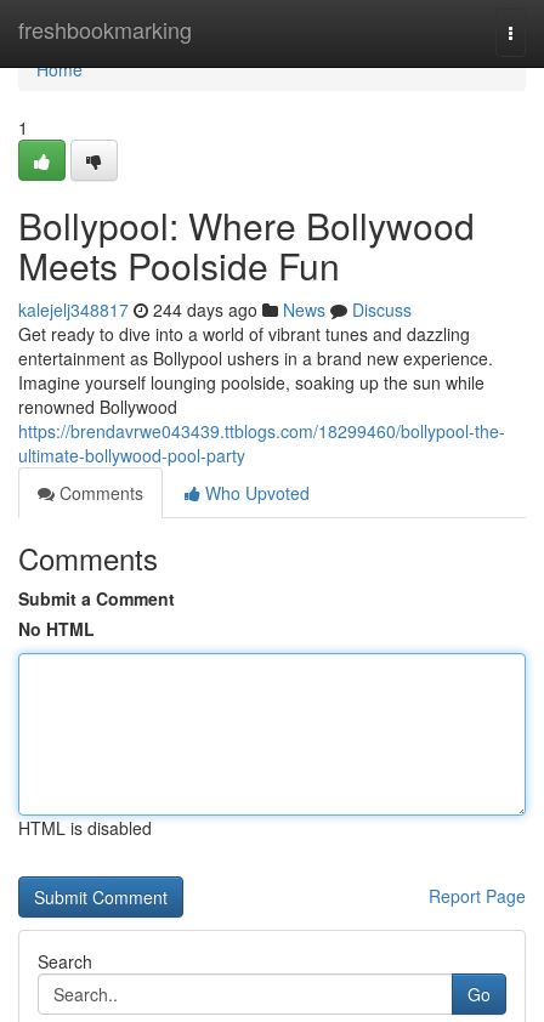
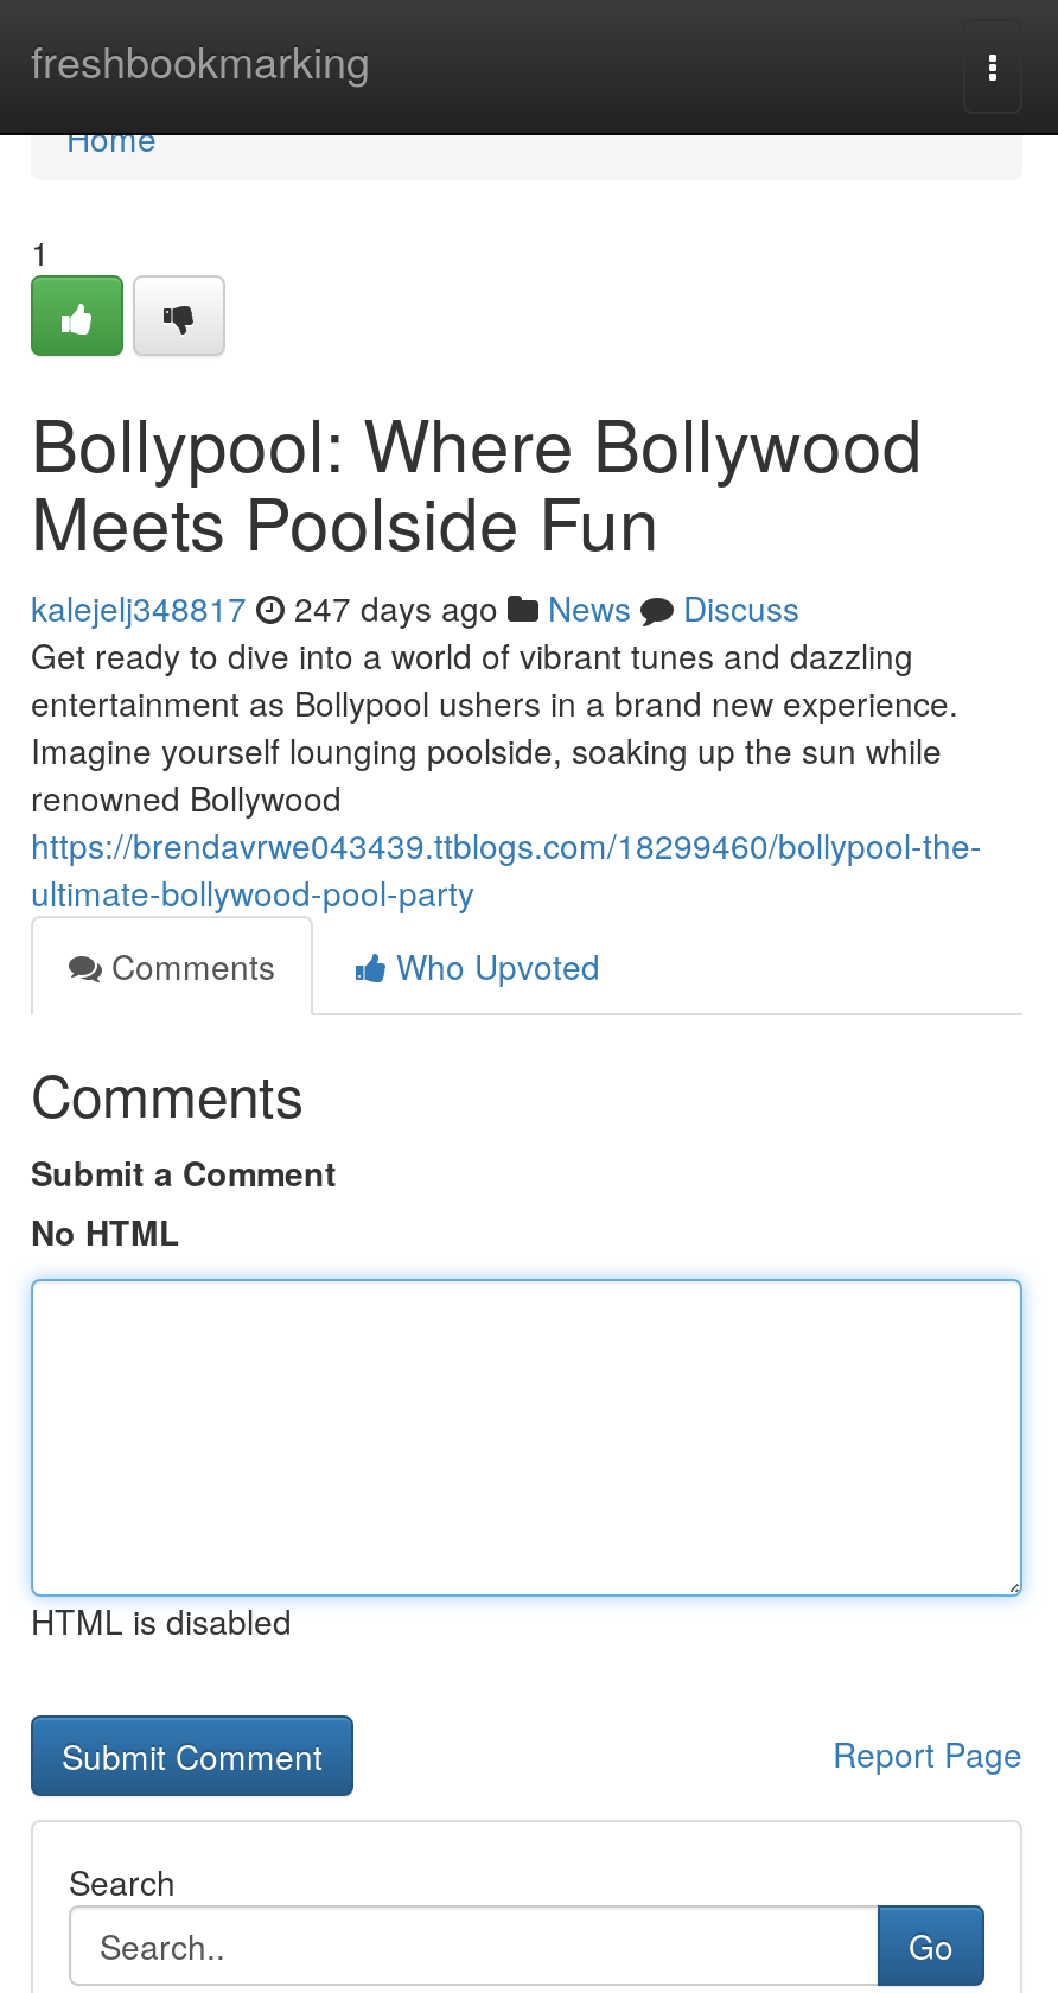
- kalejelj348817 244 days ago News Discuss
+ kalejelj348817 247 days ago News Discuss
